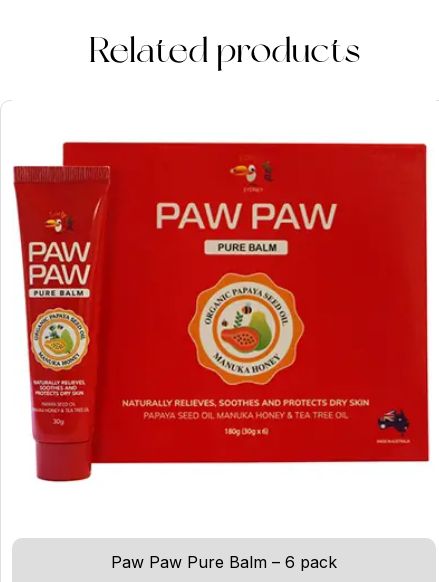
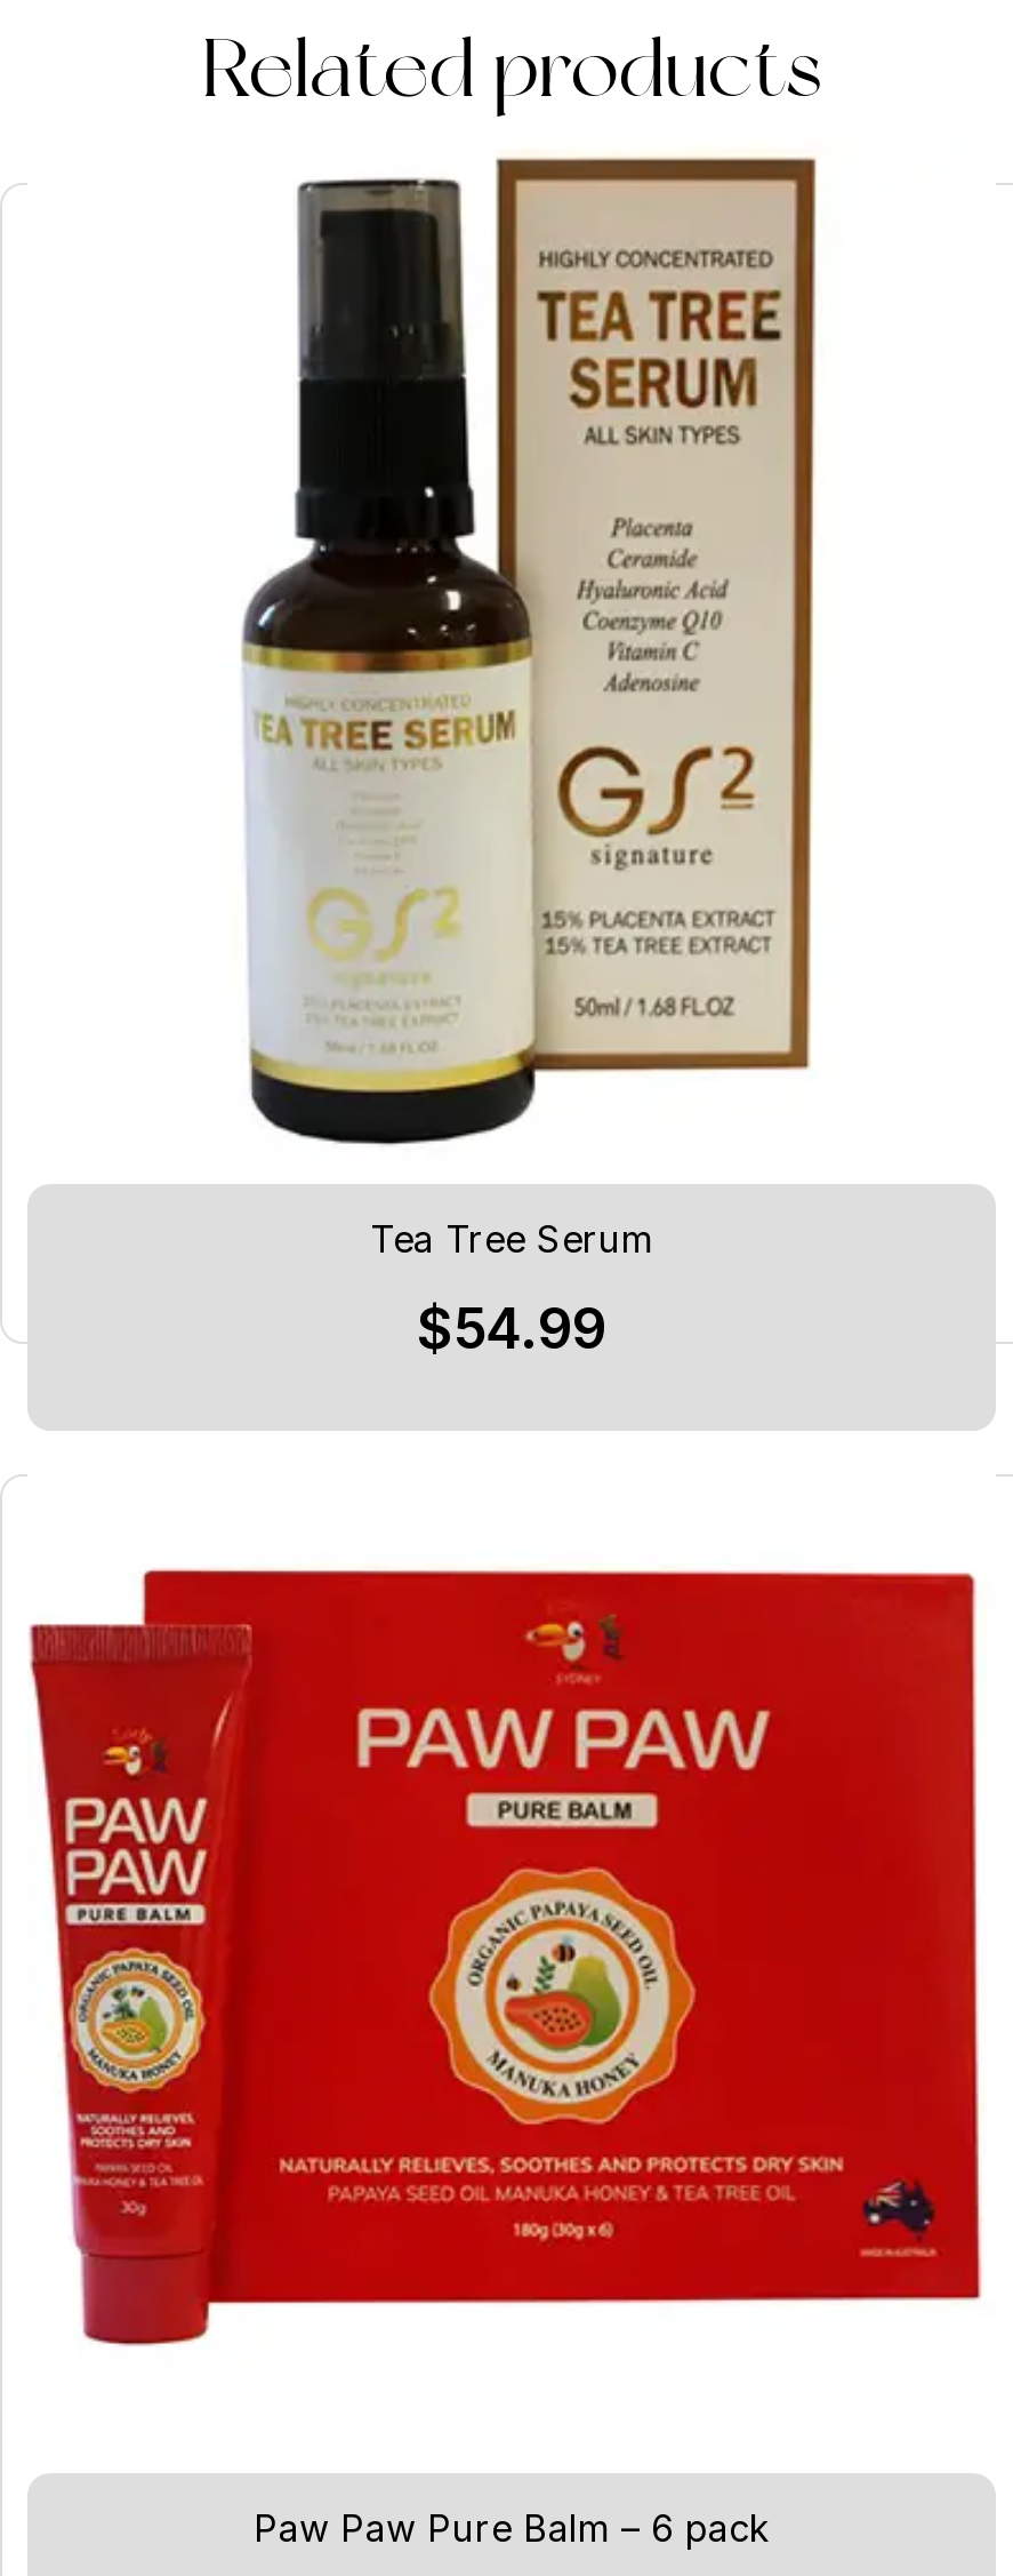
+ [image]
+ Tea Tree Serum
+ $54.99
